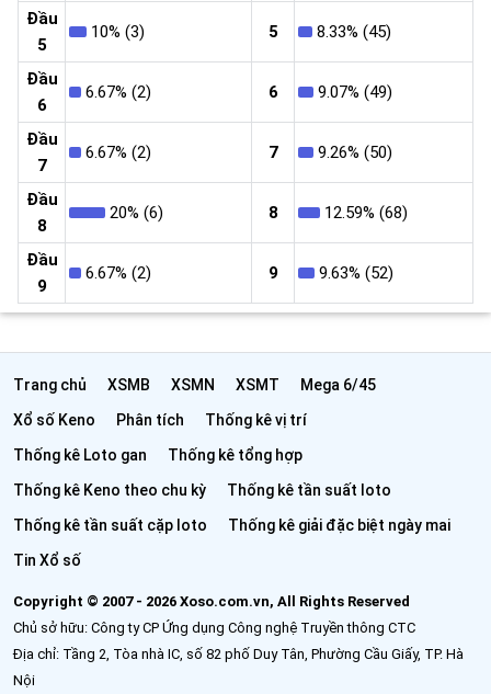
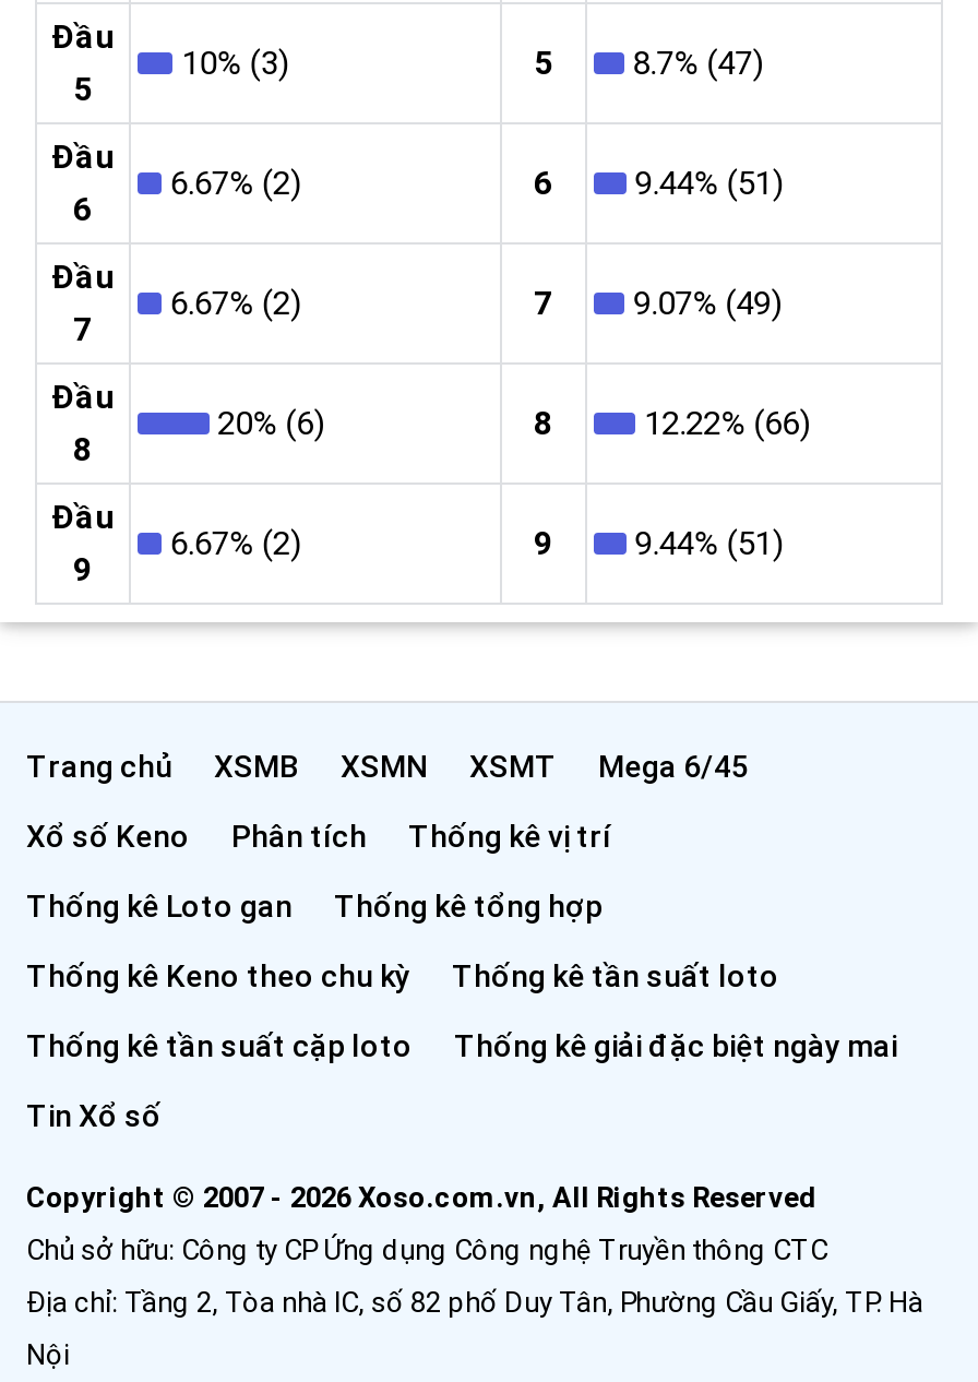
- 5 8.33% (45)
+ 5 8.7% (47)

- 6 9.07% (49)
+ 6 9.44% (51)

- 7 9.26% (50)
+ 7 9.07% (49)

- 12.59% (68)
+ 12.22% (66)

- 9 9.63% (52)
+ 9 9.44% (51)
